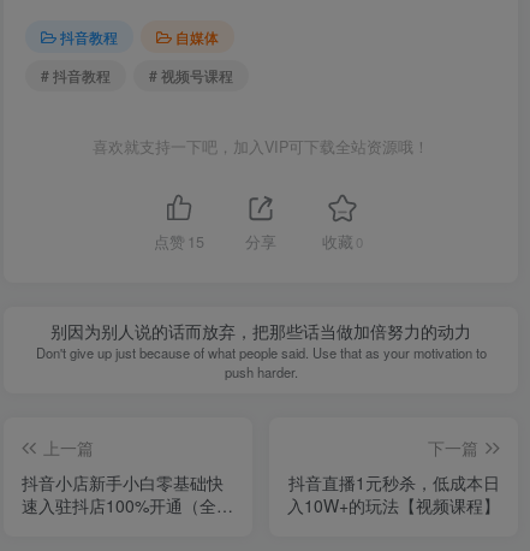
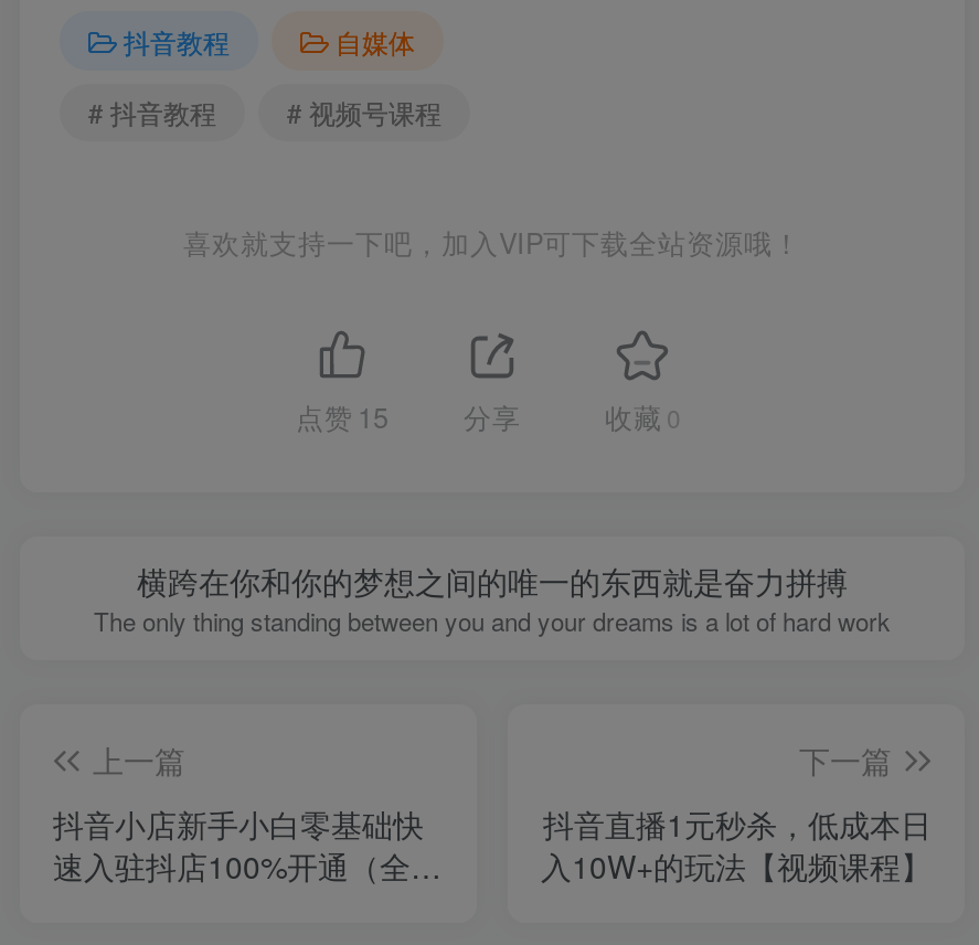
- 别因为别人说的话而放弃，把那些话当做加倍努力的动力
- Don't give up just because of what people said. Use that as your motivation to
- push harder.
+ 横跨在你和你的梦想之间的唯一的东西就是奋力拼搏
+ The only thing standing between you and your dreams is a lot of hard work
